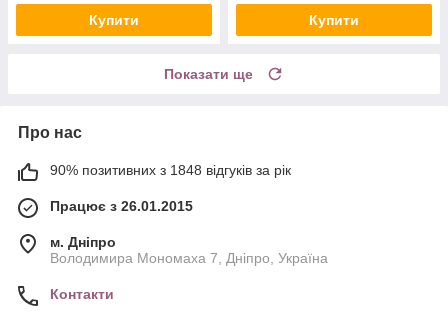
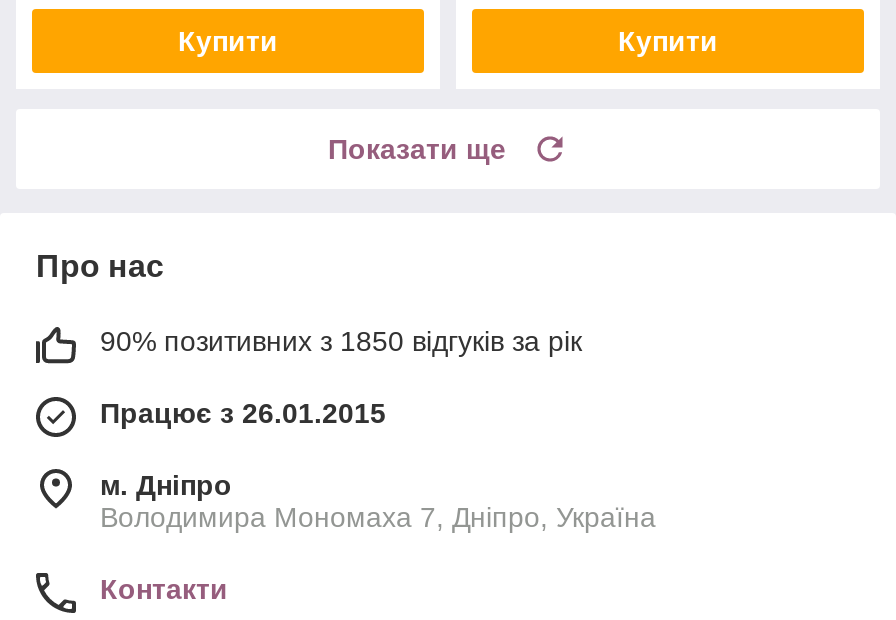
- 90% позитивних з 1848 відгуків за рік
+ 90% позитивних з 1850 відгуків за рік
